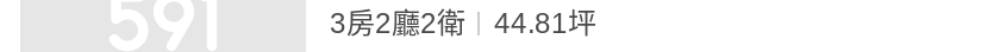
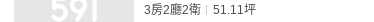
- 3房2廳2衛 44.81坪
+ 3房2廳2衛 51.11坪
